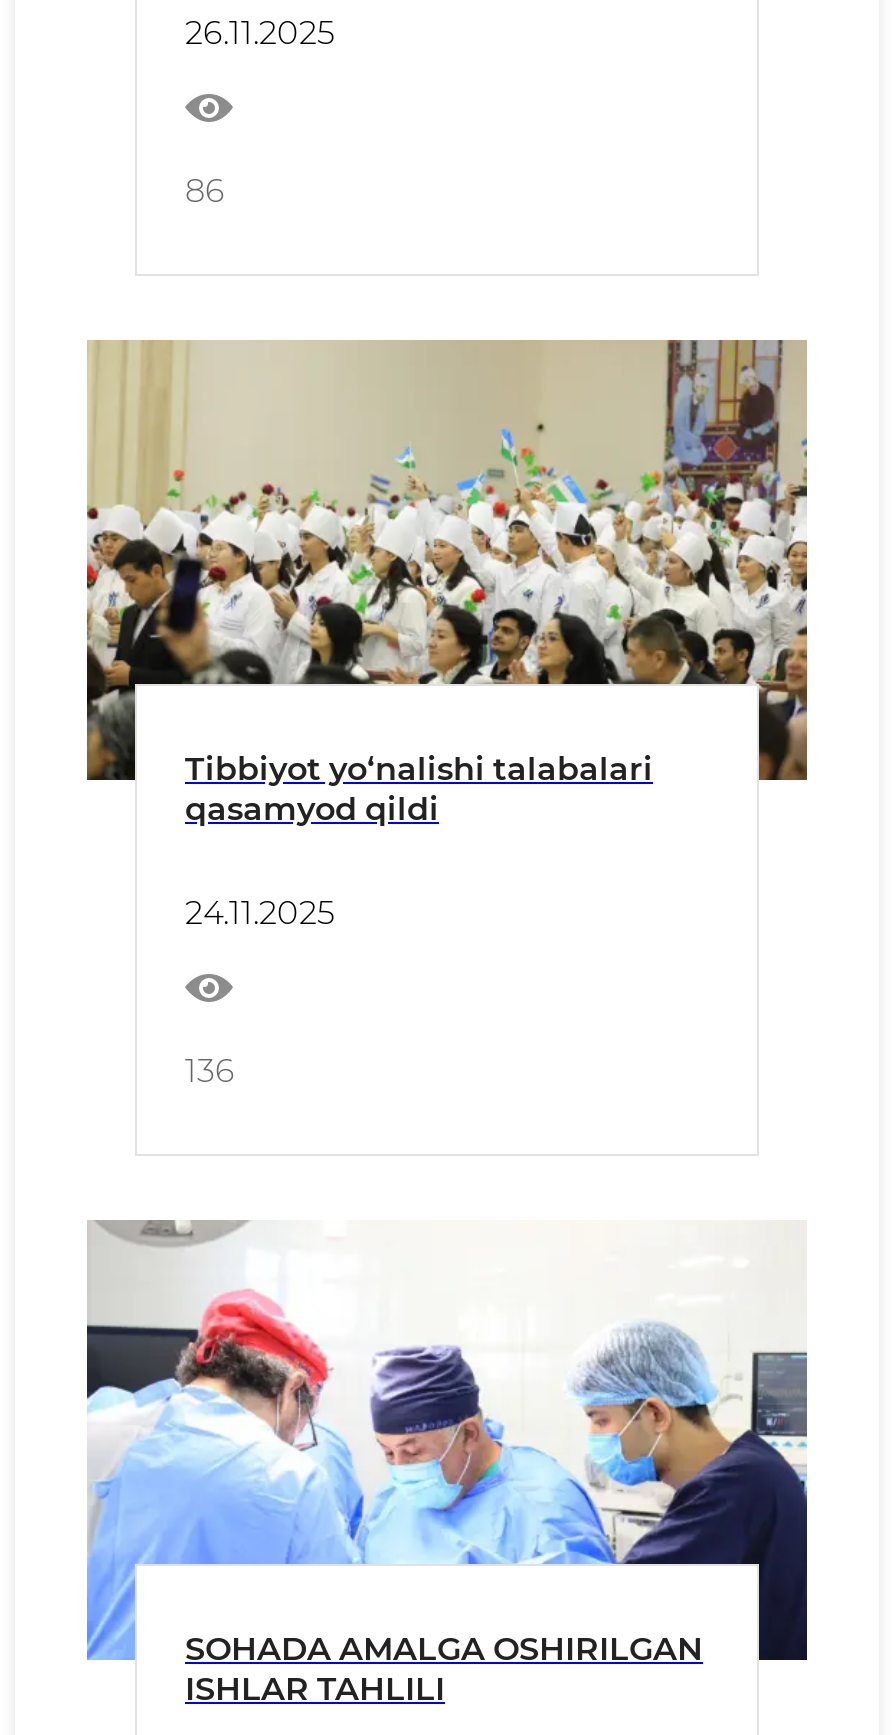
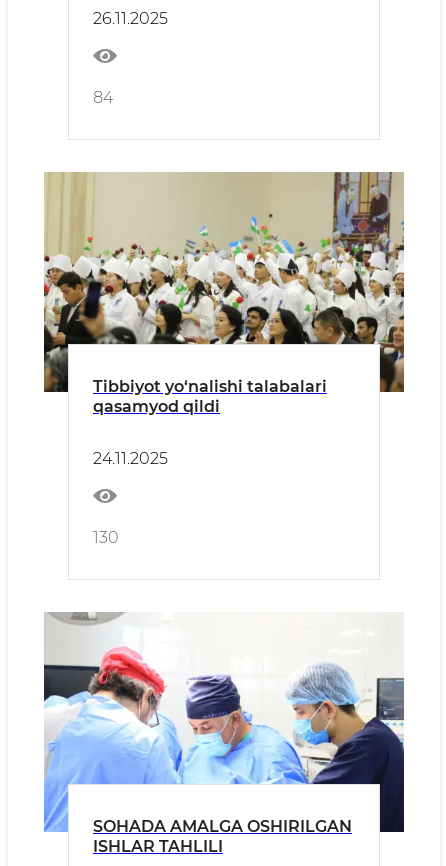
- 86
+ 84

- 136
+ 130
